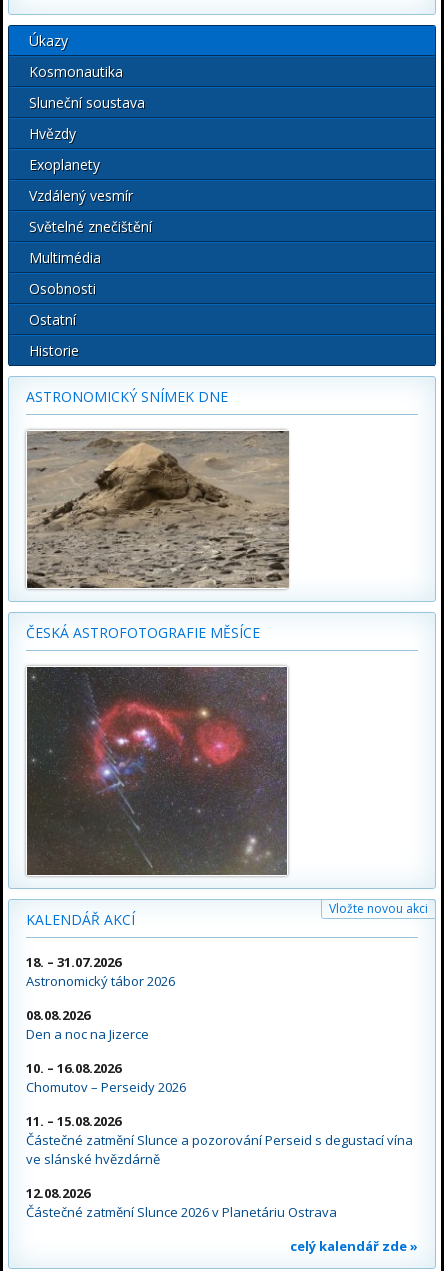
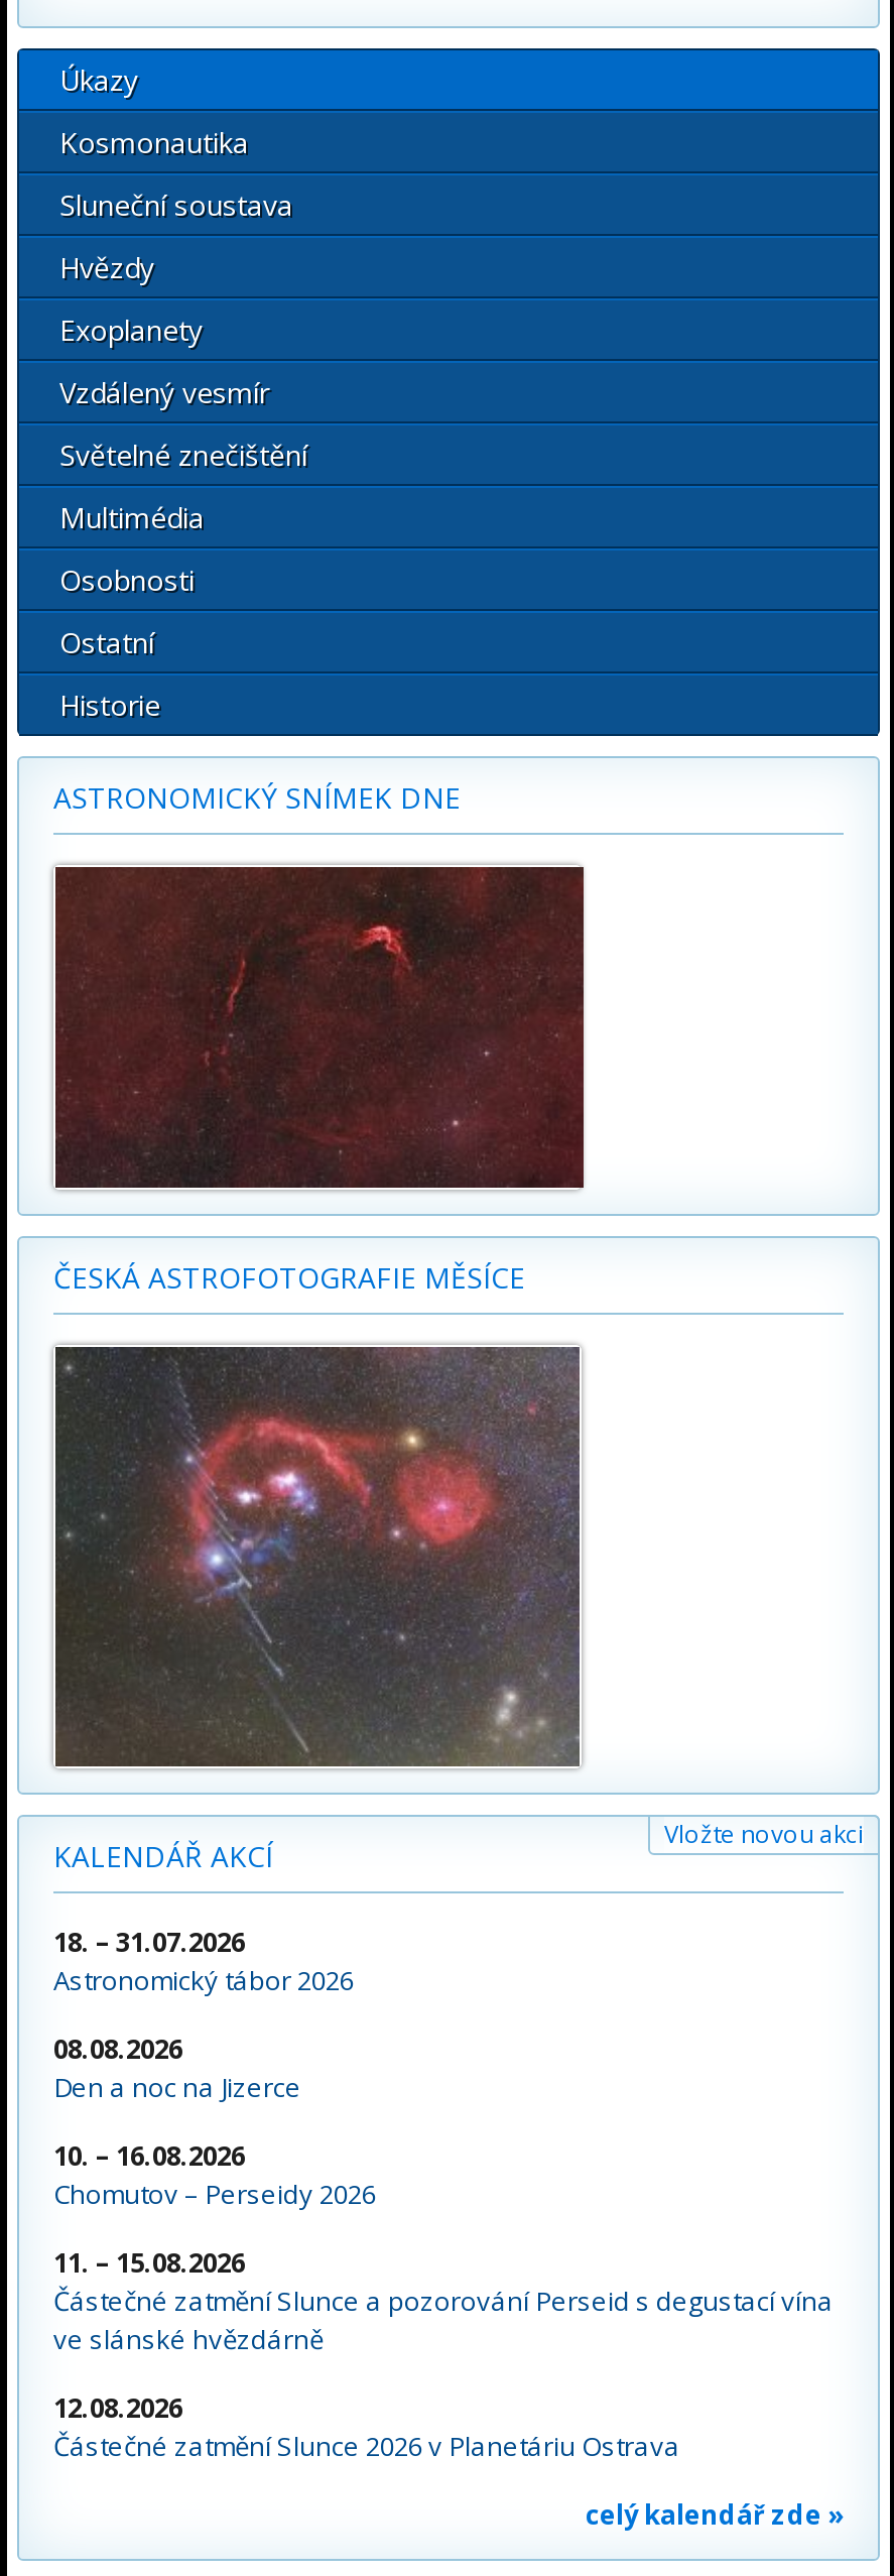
- [image]
+ [image]
